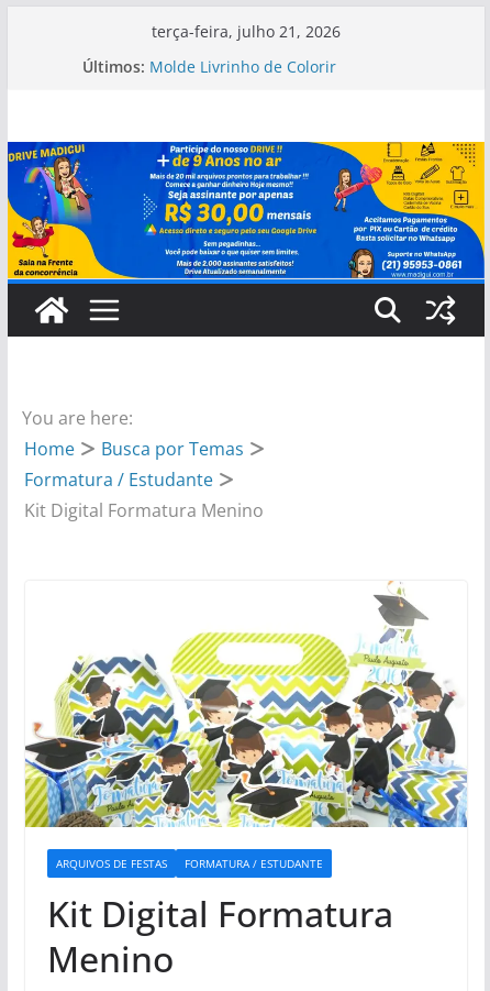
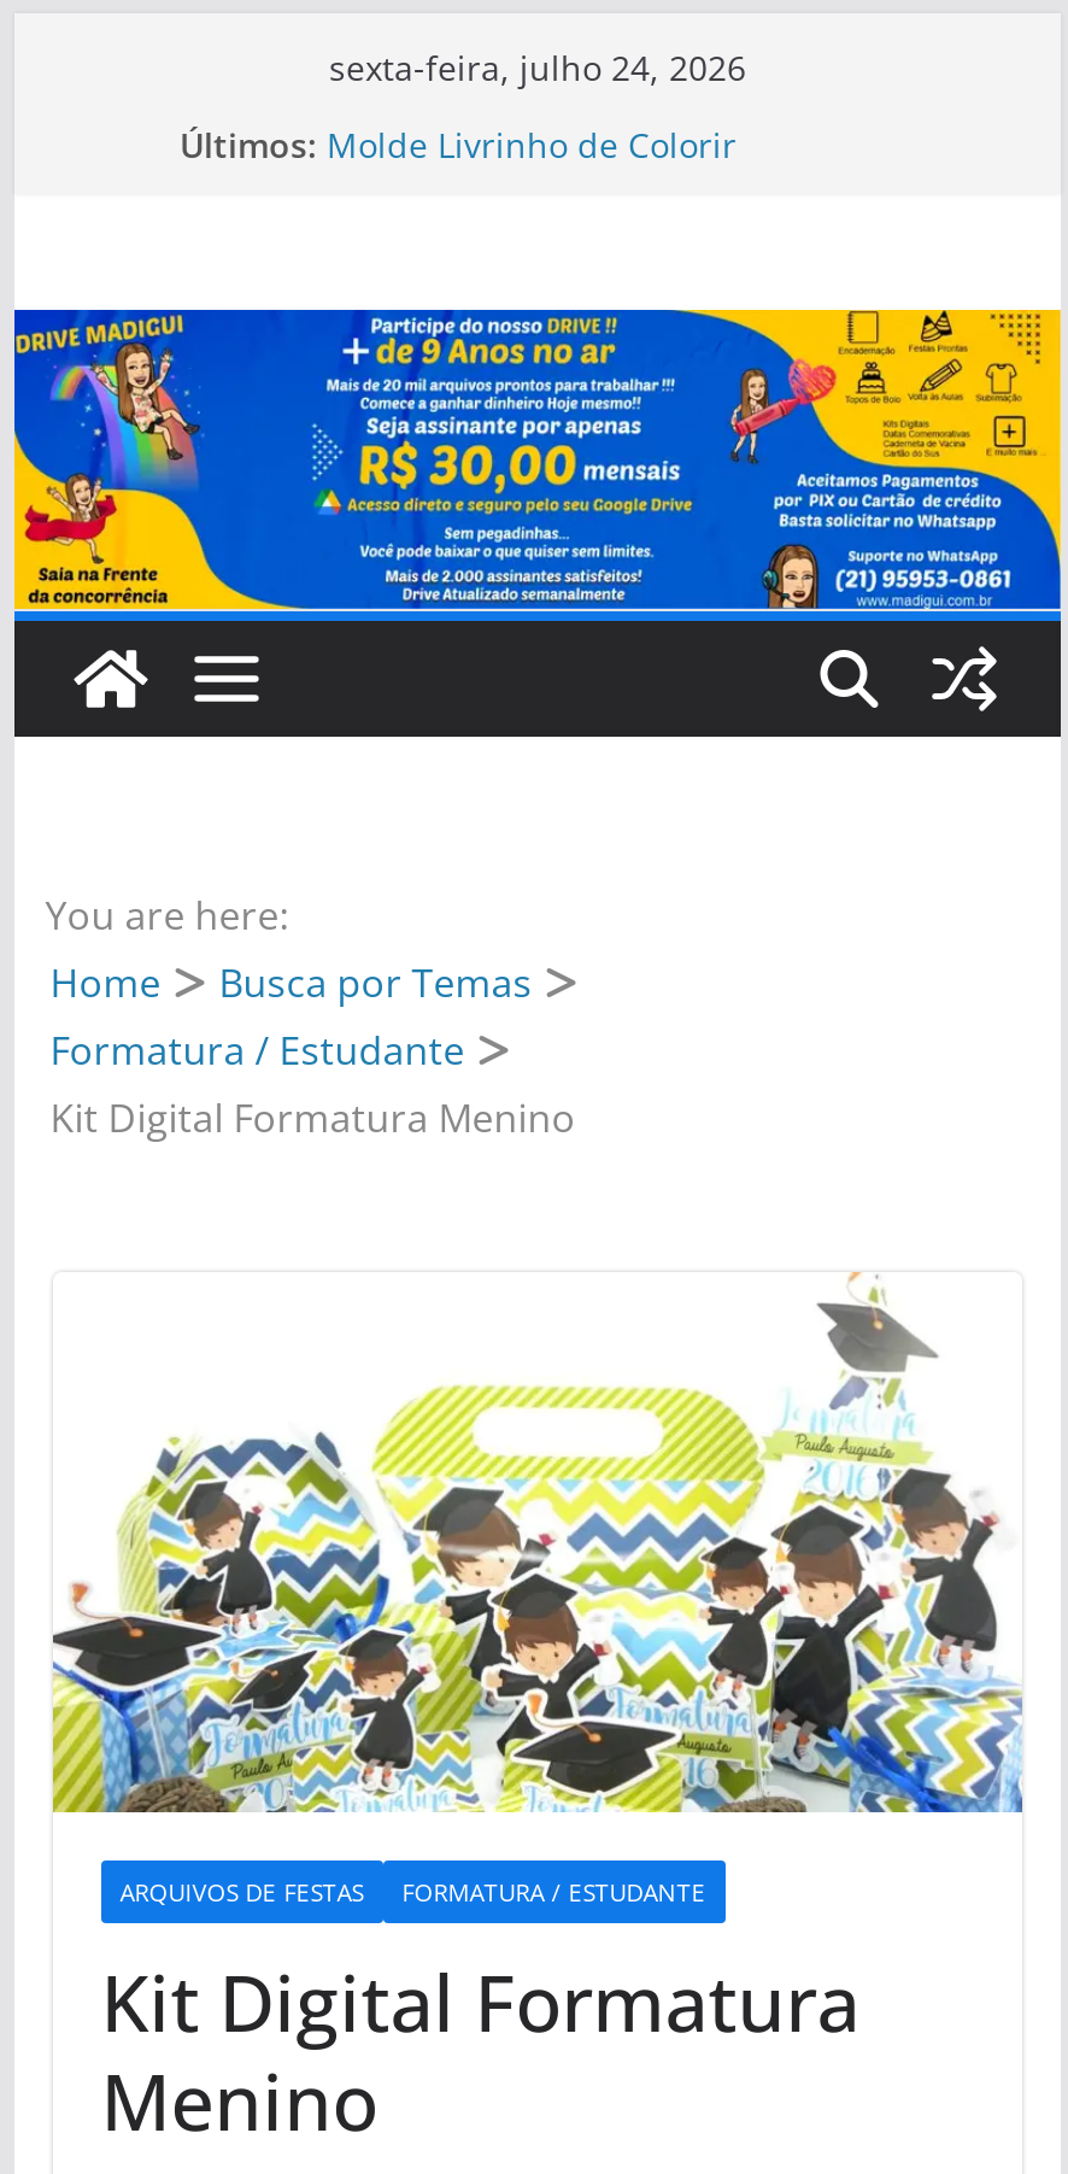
- terça-feira, julho 21, 2026
+ sexta-feira, julho 24, 2026
